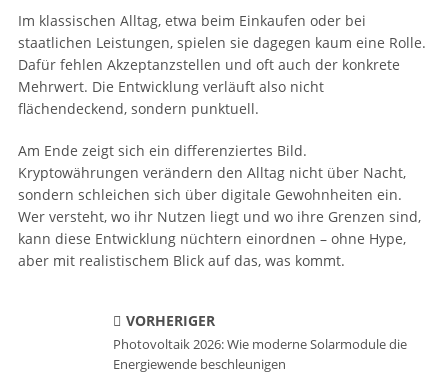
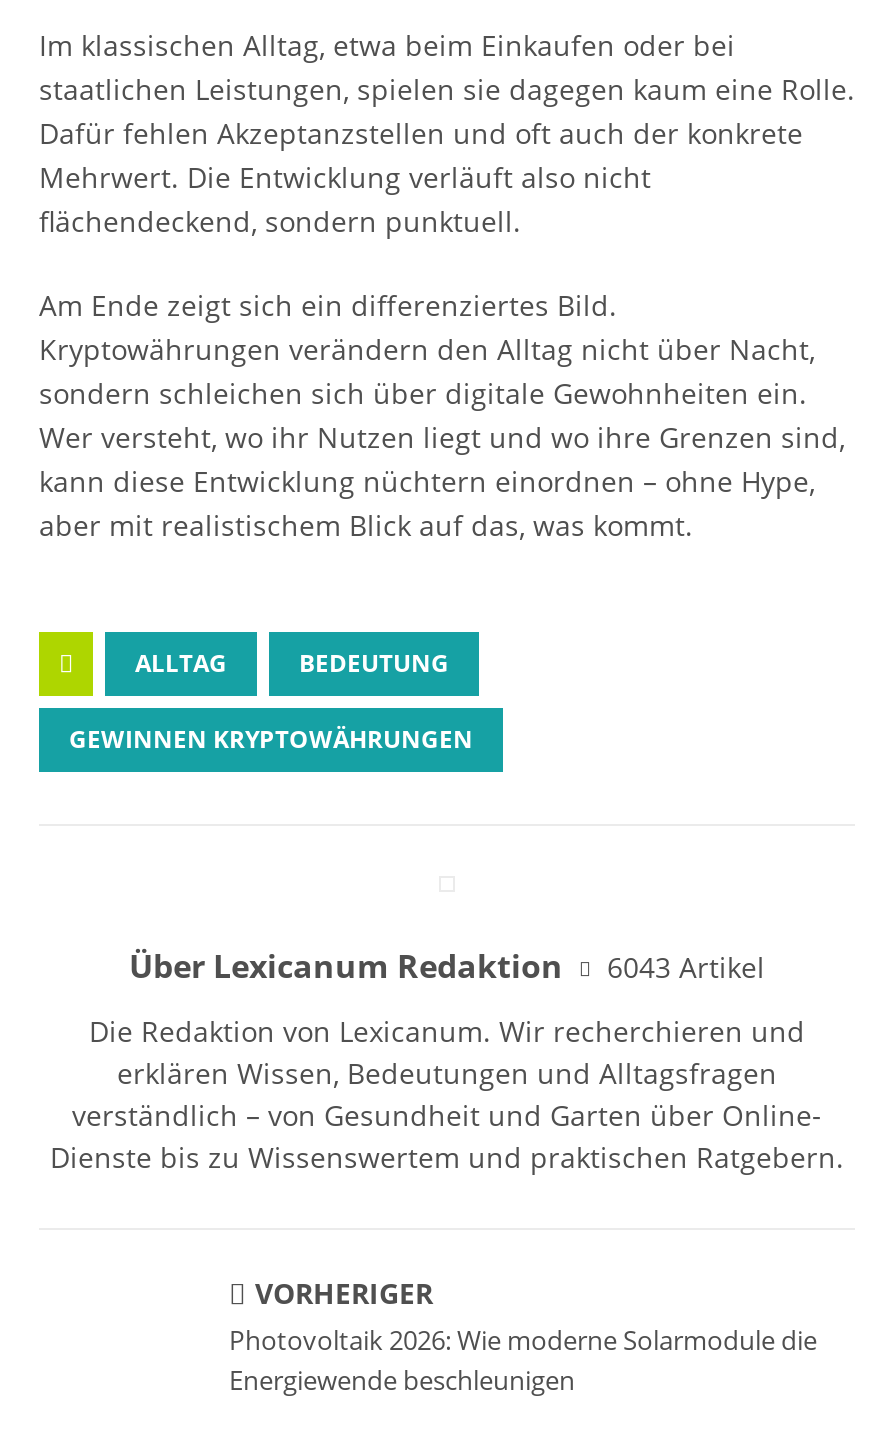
+ [image]
+ ALLTAG
+ BEDEUTUNG
+ GEWINNEN KRYPTOWÄHRUNGEN

+ Über Lexicanum Redaktion
+ 6043 Artikel
+ Die Redaktion von Lexicanum. Wir recherchieren und
+ erklären Wissen, Bedeutungen und Alltagsfragen
+ verständlich – von Gesundheit und Garten über Online-
+ Dienste bis zu Wissenswertem und praktischen Ratgebern.
